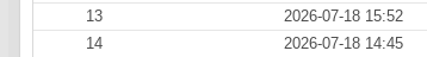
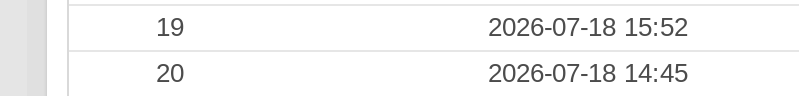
- 13
+ 19

- 14
+ 20
